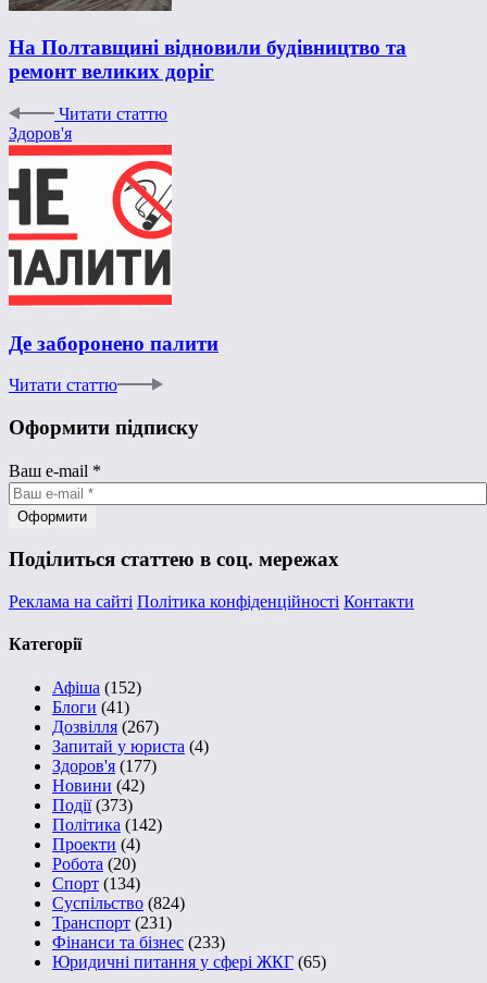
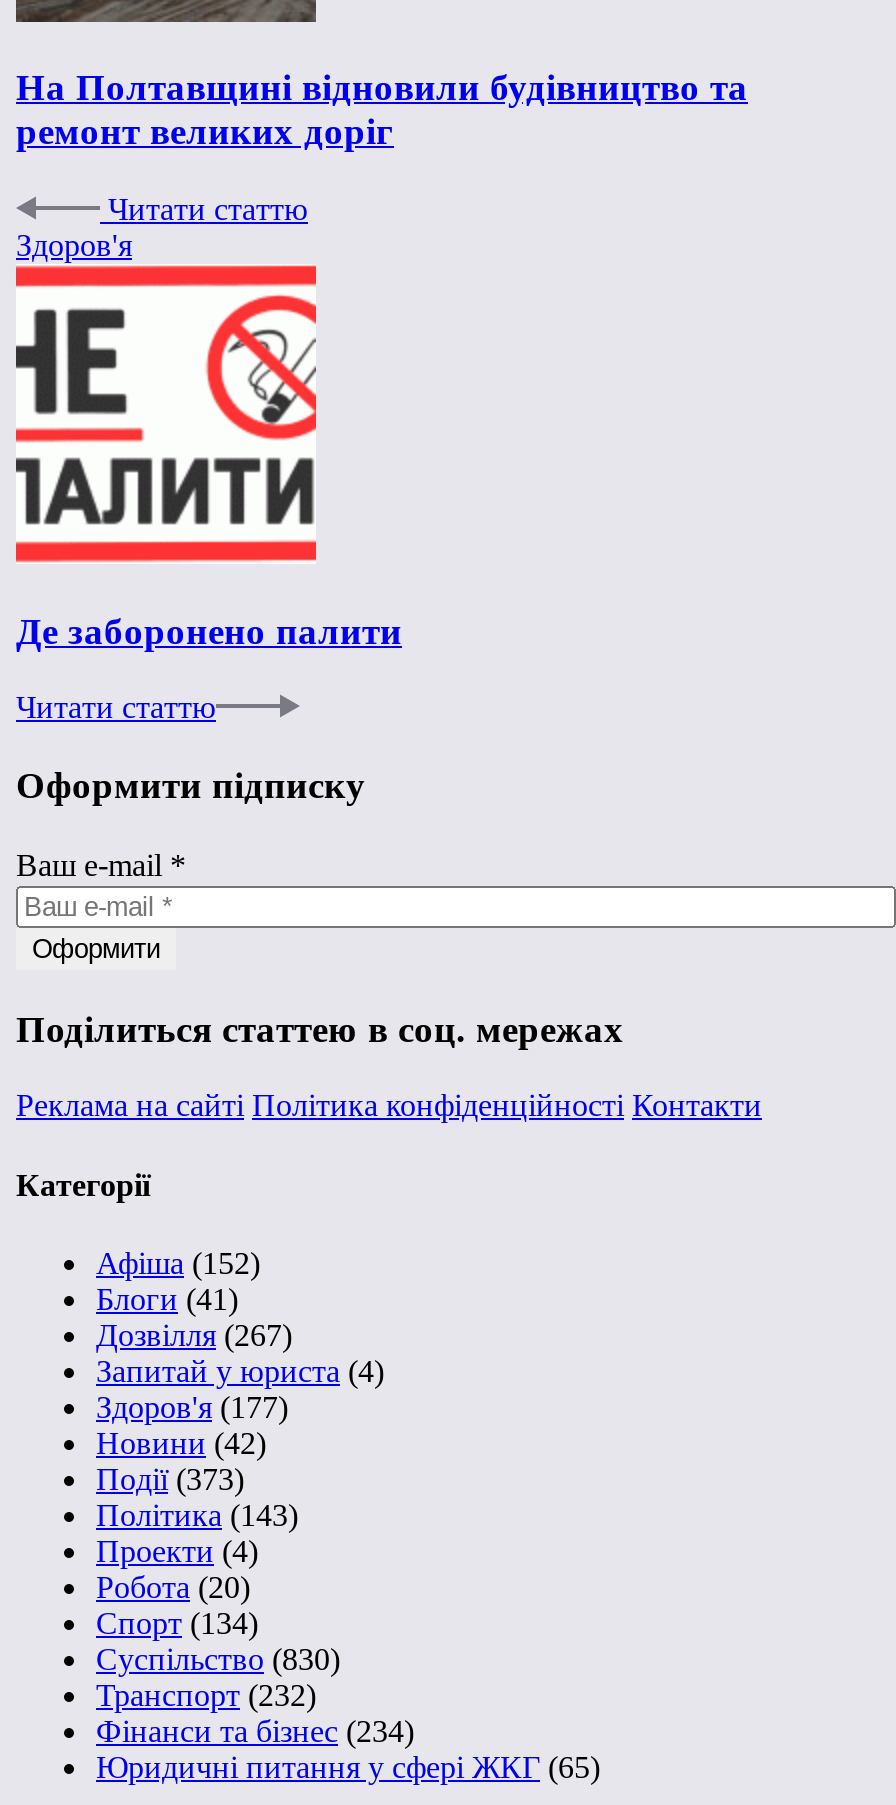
- Політика (142)
+ Політика (143)

- Суспільство (824)
+ Суспільство (830)

- Транспорт (231)
+ Транспорт (232)

- Фінанси та бізнес (233)
+ Фінанси та бізнес (234)
